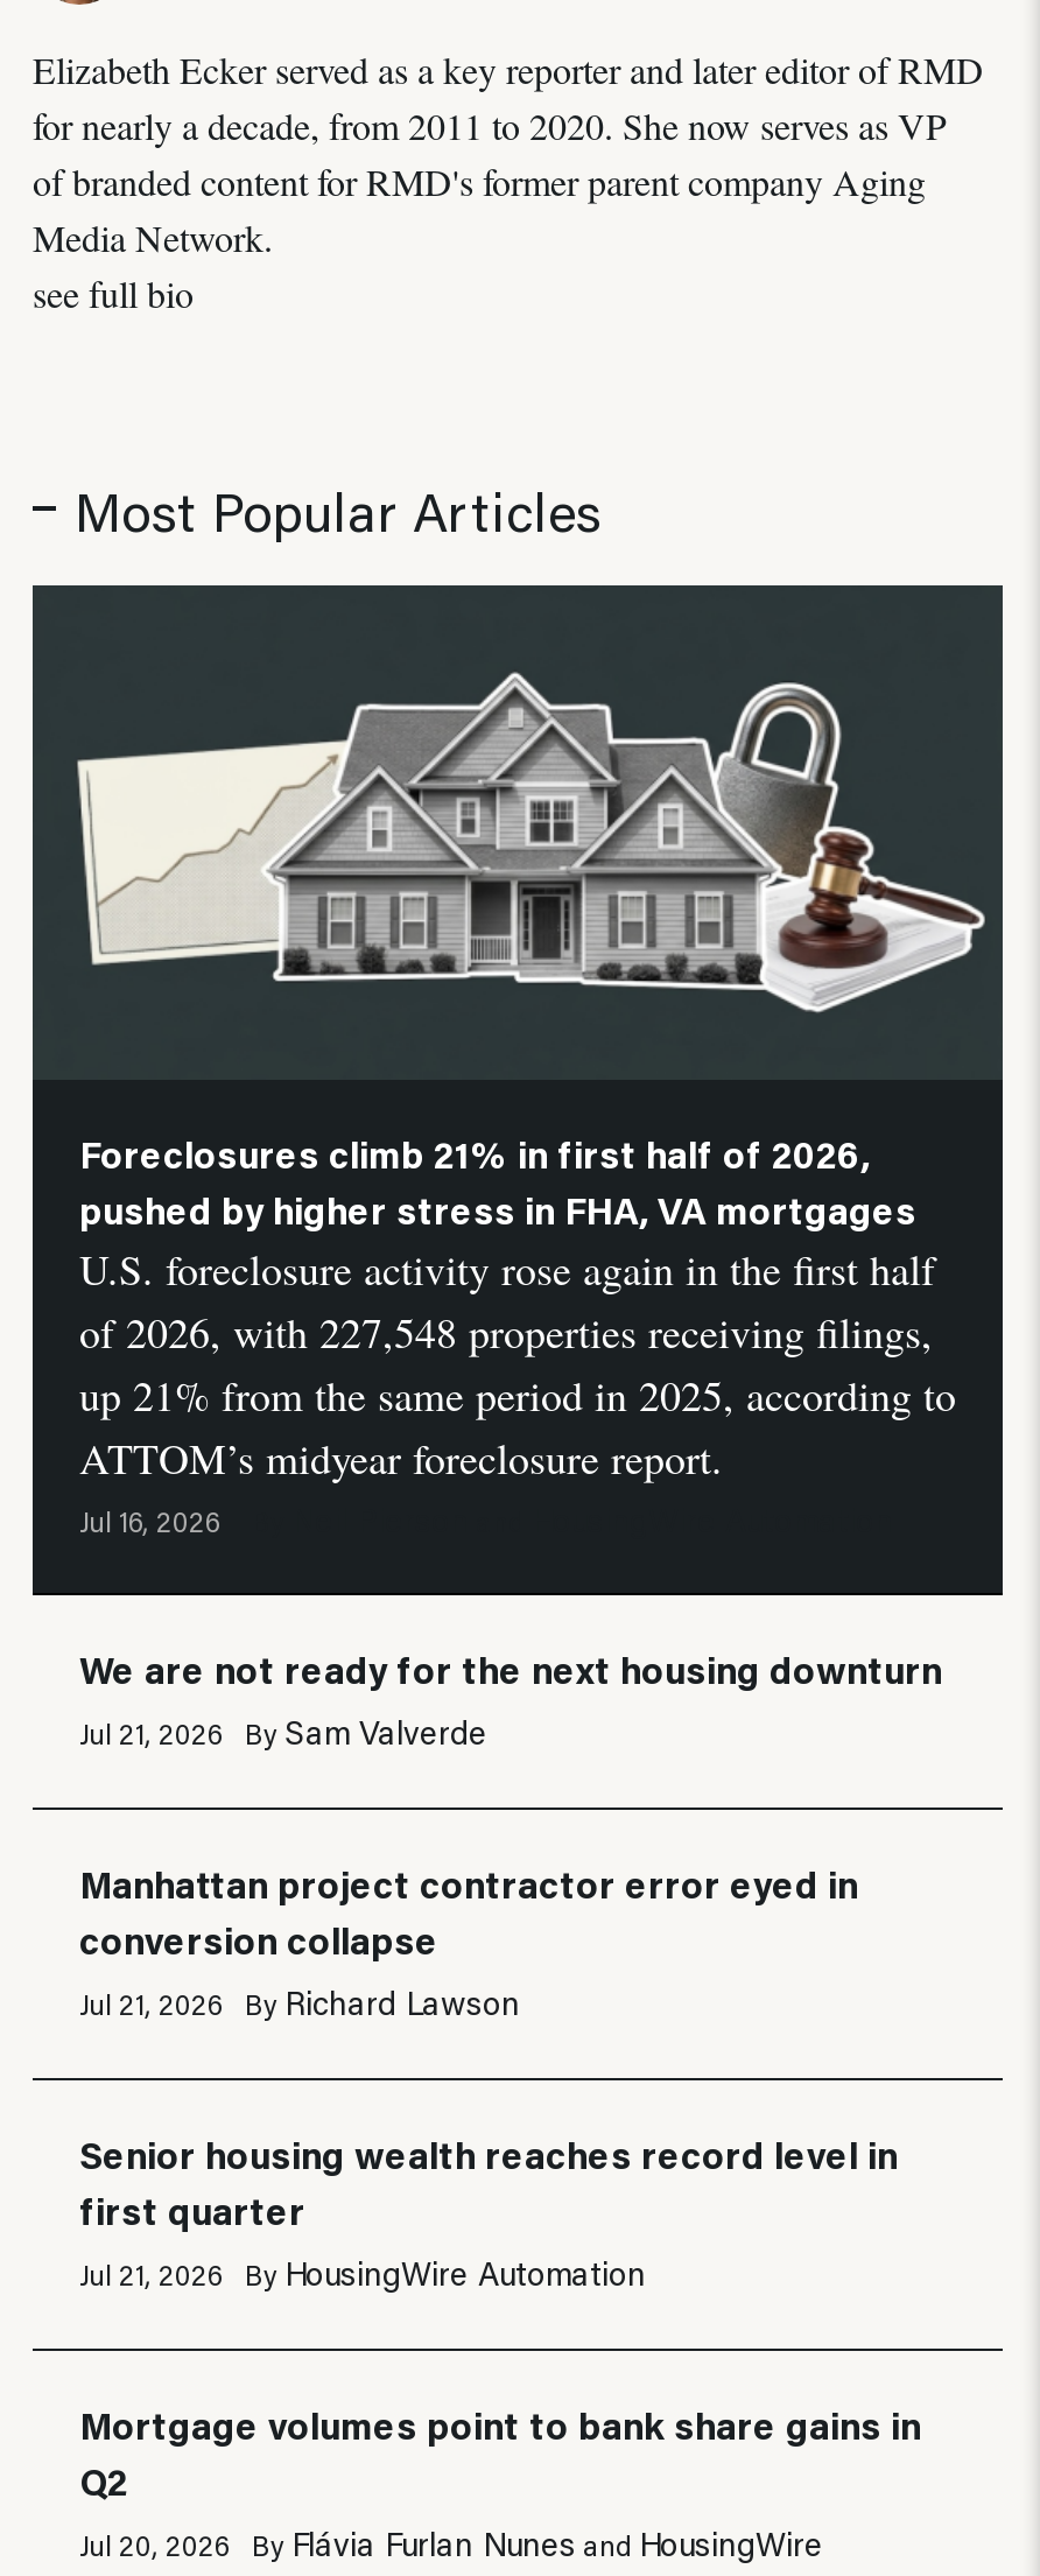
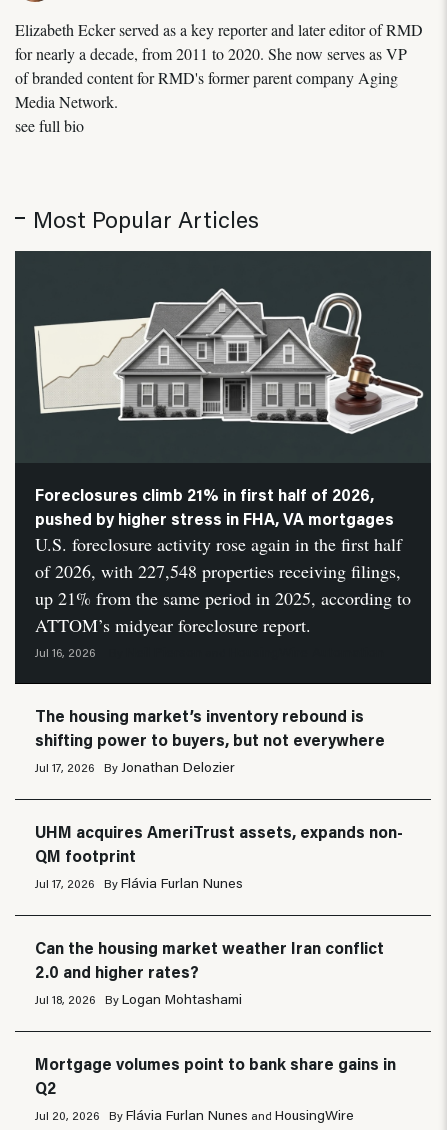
- We are not ready for the next housing downturn
- Jul 21, 2026
- By Sam Valverde
+ The housing market’s inventory rebound is
+ shifting power to buyers, but not everywhere
+ Jul 17, 2026
+ By Jonathan Delozier

- Manhattan project contractor error eyed in
- conversion collapse
- Jul 21, 2026
- By Richard Lawson
+ UHM acquires AmeriTrust assets, expands non-
+ QM footprint
+ Jul 17, 2026
+ By Flávia Furlan Nunes

- Senior housing wealth reaches record level in
- first quarter
- Jul 21, 2026
- By HousingWire Automation
+ Can the housing market weather Iran conflict
+ 2.0 and higher rates?
+ Jul 18, 2026
+ By Logan Mohtashami
